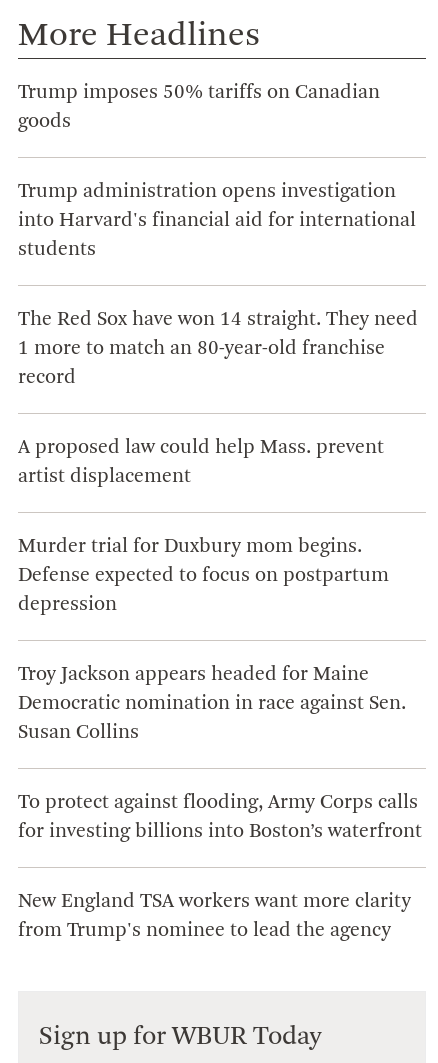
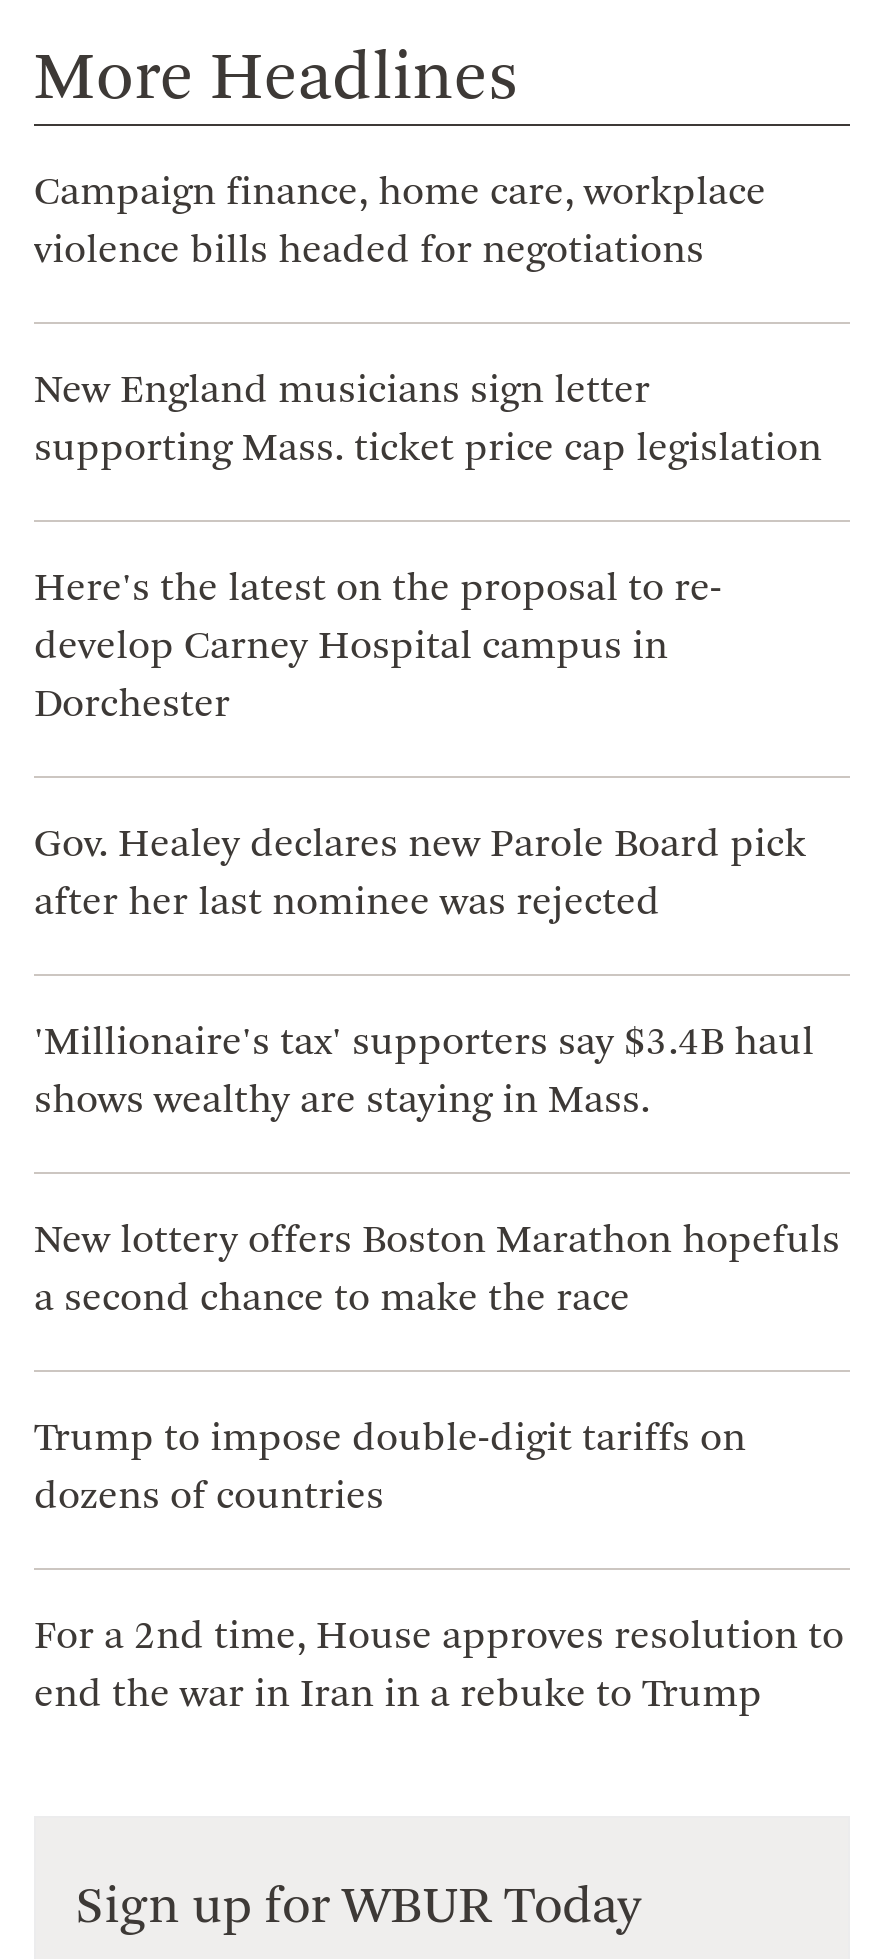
- Trump imposes 50% tariffs on Canadian
- goods
+ Campaign finance, home care, workplace
+ violence bills headed for negotiations

- Trump administration opens investigation
- into Harvard's financial aid for international
- students
+ New England musicians sign letter
+ supporting Mass. ticket price cap legislation

- The Red Sox have won 14 straight. They need
- 1 more to match an 80-year-old franchise
- record
+ Here's the latest on the proposal to re-
+ develop Carney Hospital campus in
+ Dorchester

- A proposed law could help Mass. prevent
- artist displacement
+ Gov. Healey declares new Parole Board pick
+ after her last nominee was rejected

- Murder trial for Duxbury mom begins.
- Defense expected to focus on postpartum
- depression
+ 'Millionaire's tax' supporters say $3.4B haul
+ shows wealthy are staying in Mass.

- Troy Jackson appears headed for Maine
- Democratic nomination in race against Sen.
- Susan Collins
+ New lottery offers Boston Marathon hopefuls
+ a second chance to make the race

- To protect against flooding, Army Corps calls
- for investing billions into Boston’s waterfront
+ Trump to impose double-digit tariffs on
+ dozens of countries

- New England TSA workers want more clarity
- from Trump's nominee to lead the agency
+ For a 2nd time, House approves resolution to
+ end the war in Iran in a rebuke to Trump
